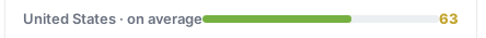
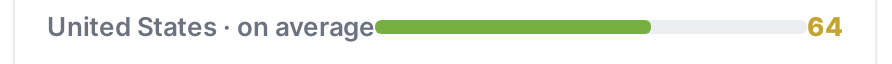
- 63
+ 64
